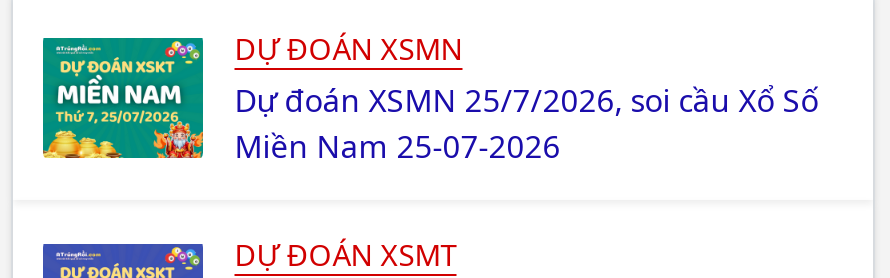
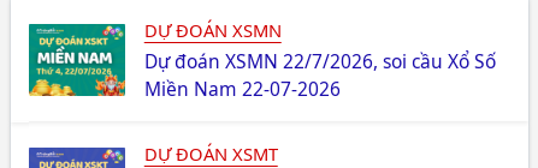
- Dự đoán XSMN 25/7/2026, soi cầu Xổ Số
+ Dự đoán XSMN 22/7/2026, soi cầu Xổ Số

- Miền Nam 25-07-2026
+ Miền Nam 22-07-2026
